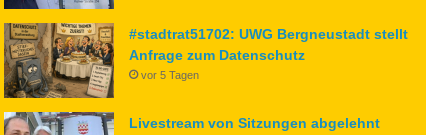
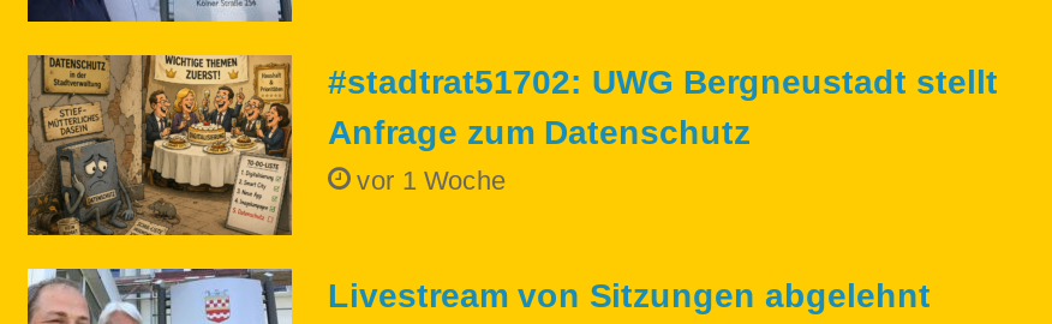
- vor 5 Tagen
+ vor 1 Woche
